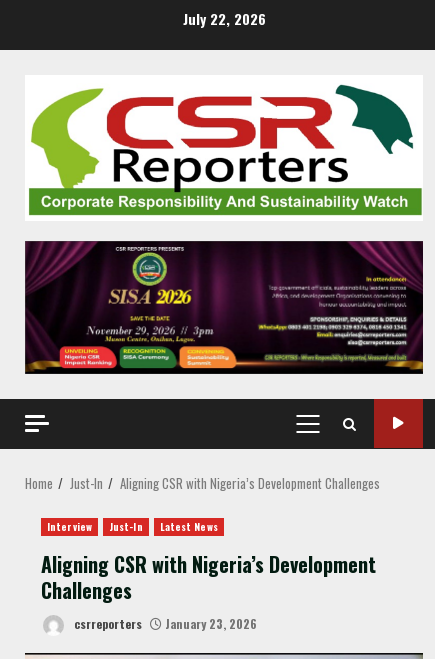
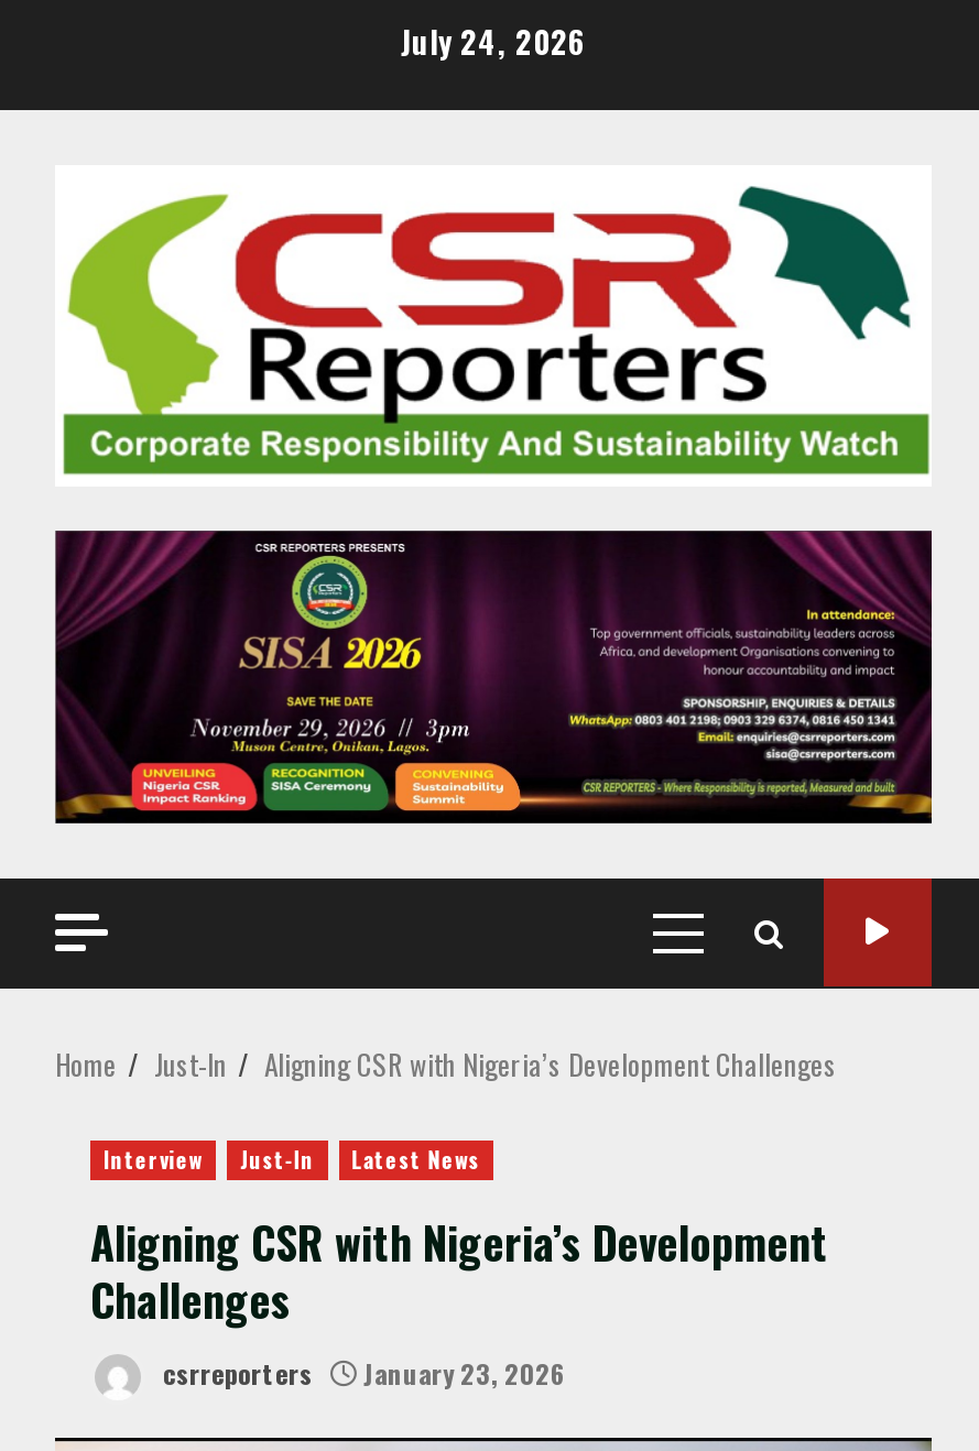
- July 22, 2026
+ July 24, 2026
